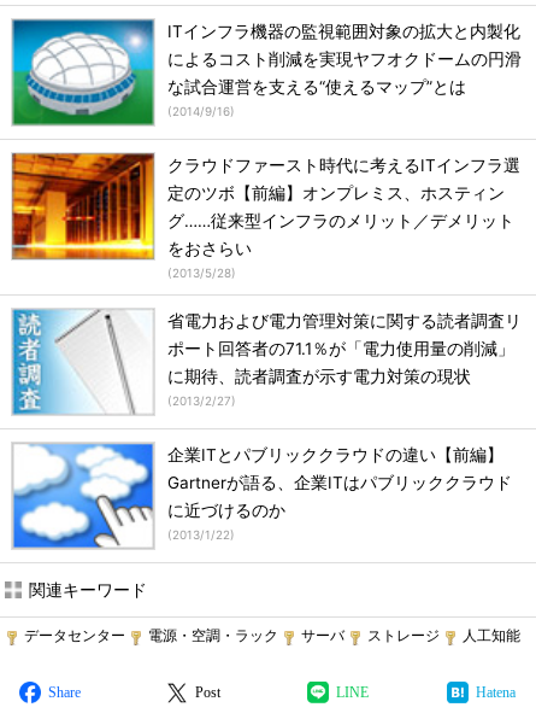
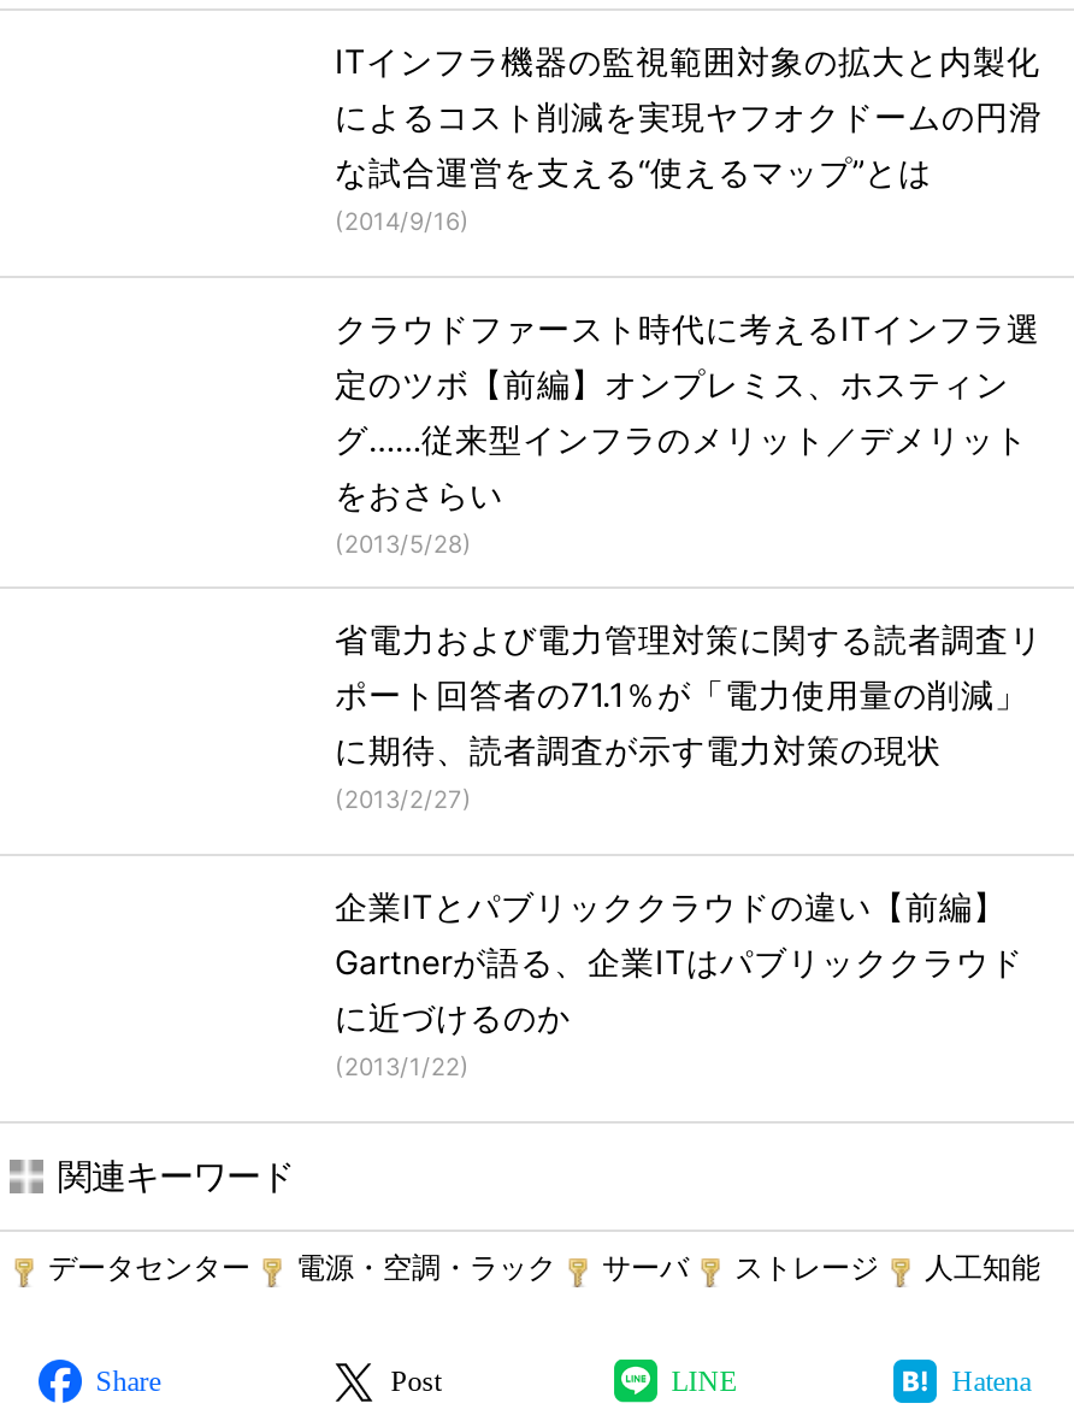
- [image]

- [image]

- [image]

- [image]
